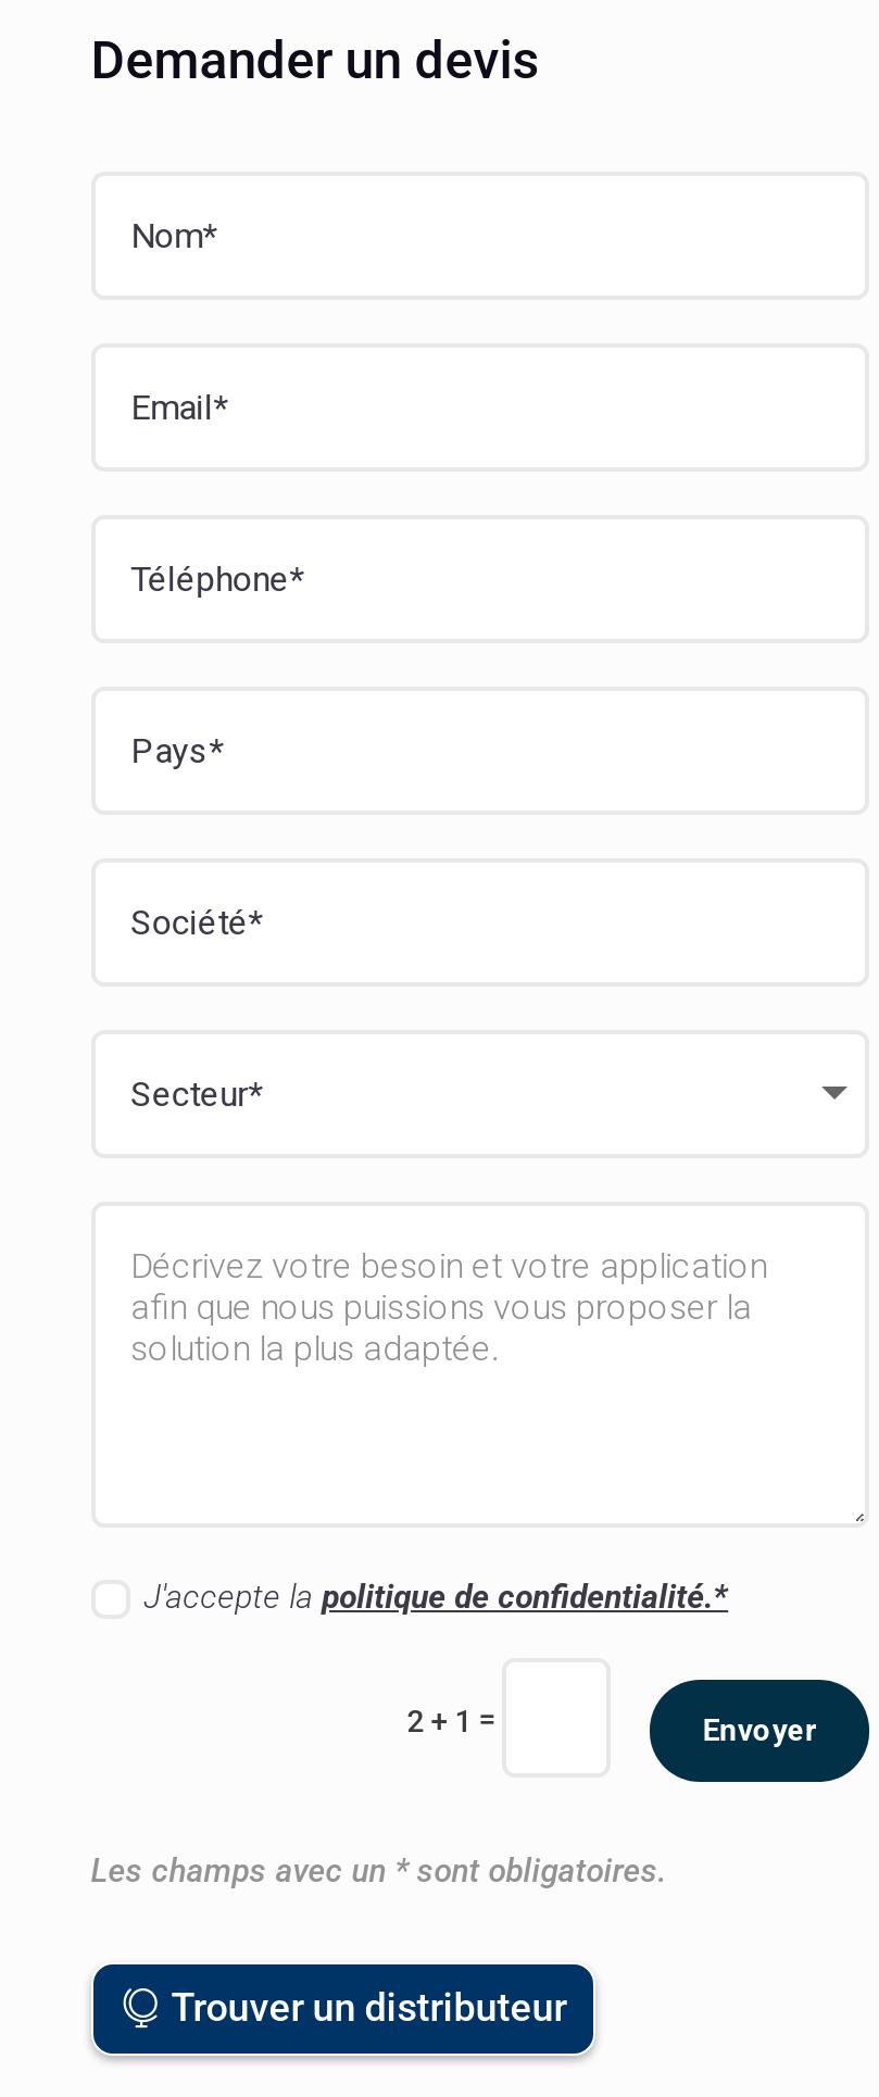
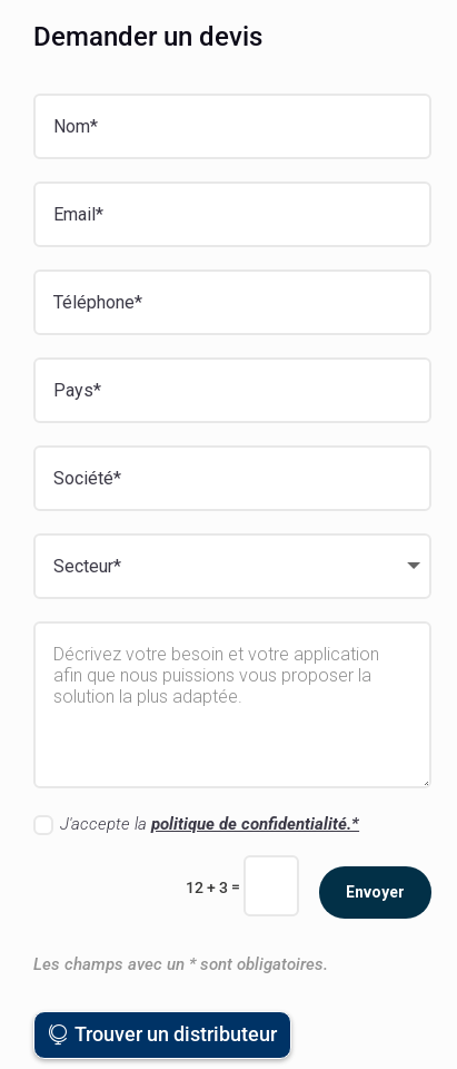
- 2 + 1 =
+ 12 + 3 =
